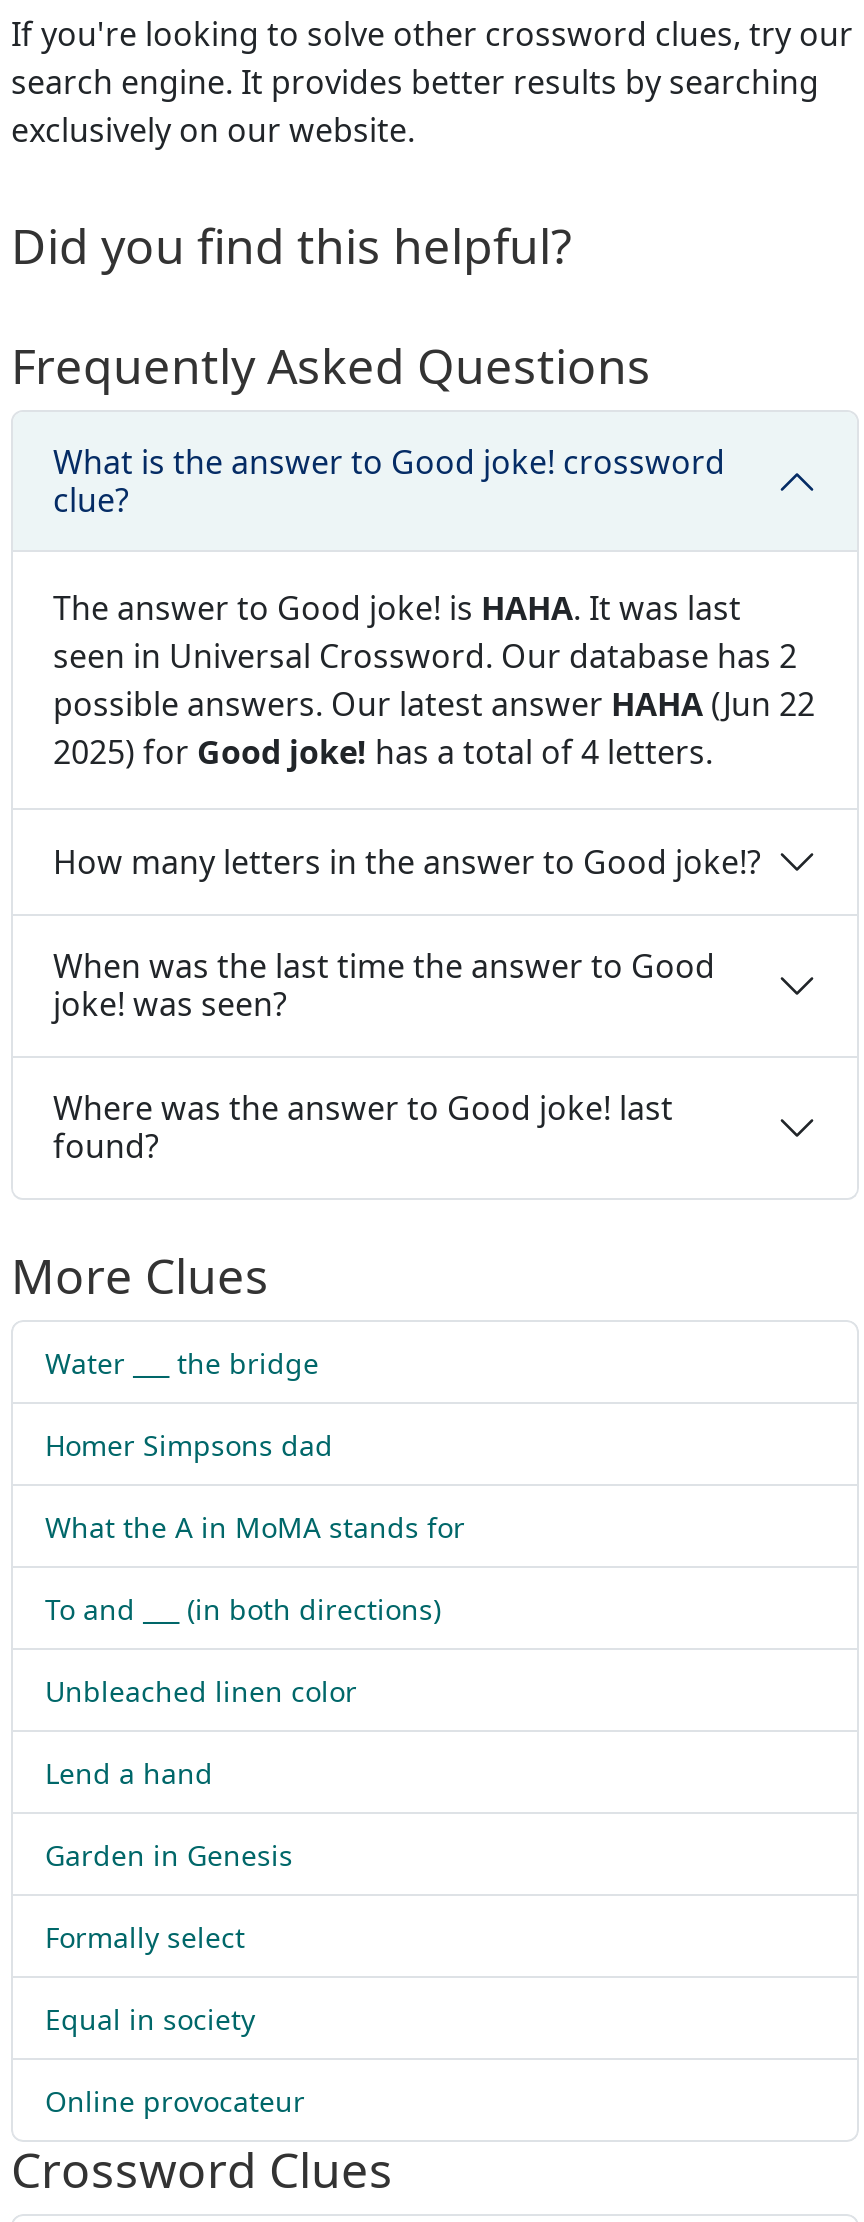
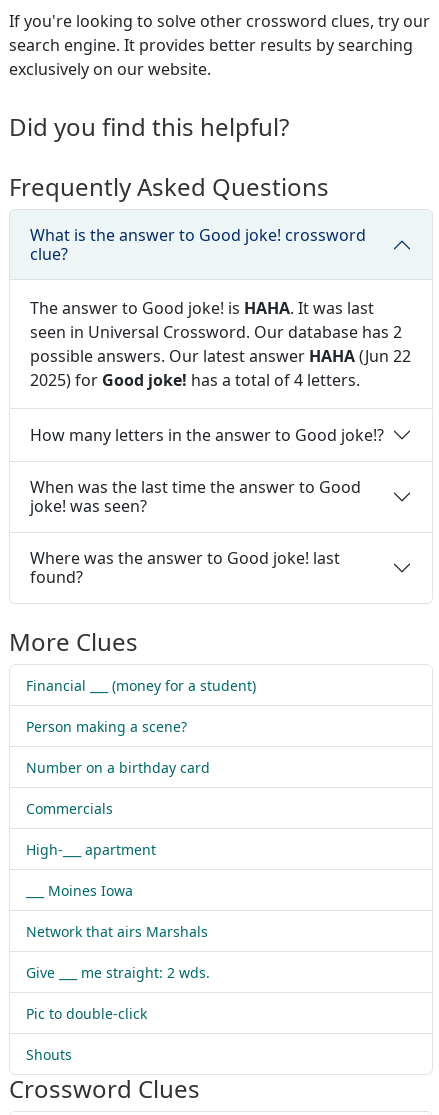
- Water ___ the bridge
+ Financial ___ (money for a student)

- Homer Simpsons dad
+ Person making a scene?

- What the A in MoMA stands for
+ Number on a birthday card

- To and ___ (in both directions)
+ Commercials

- Unbleached linen color
+ High-___ apartment

- Lend a hand
+ ___ Moines Iowa

- Garden in Genesis
+ Network that airs Marshals

- Formally select
+ Give ___ me straight: 2 wds.

- Equal in society
+ Pic to double-click

- Online provocateur
+ Shouts
